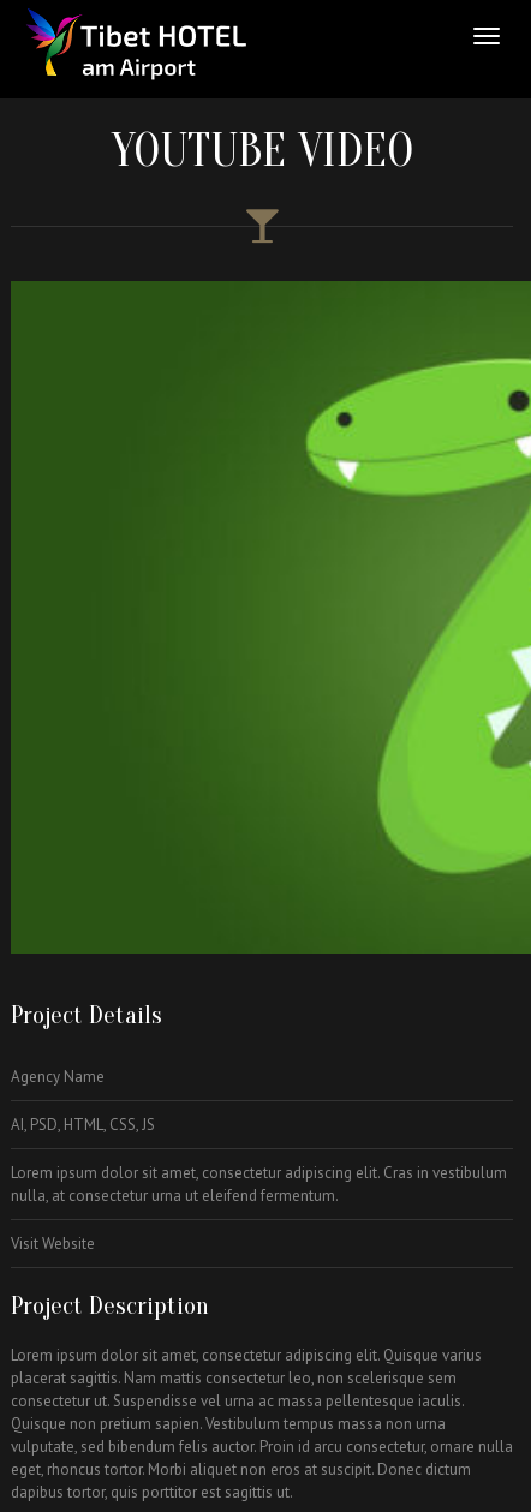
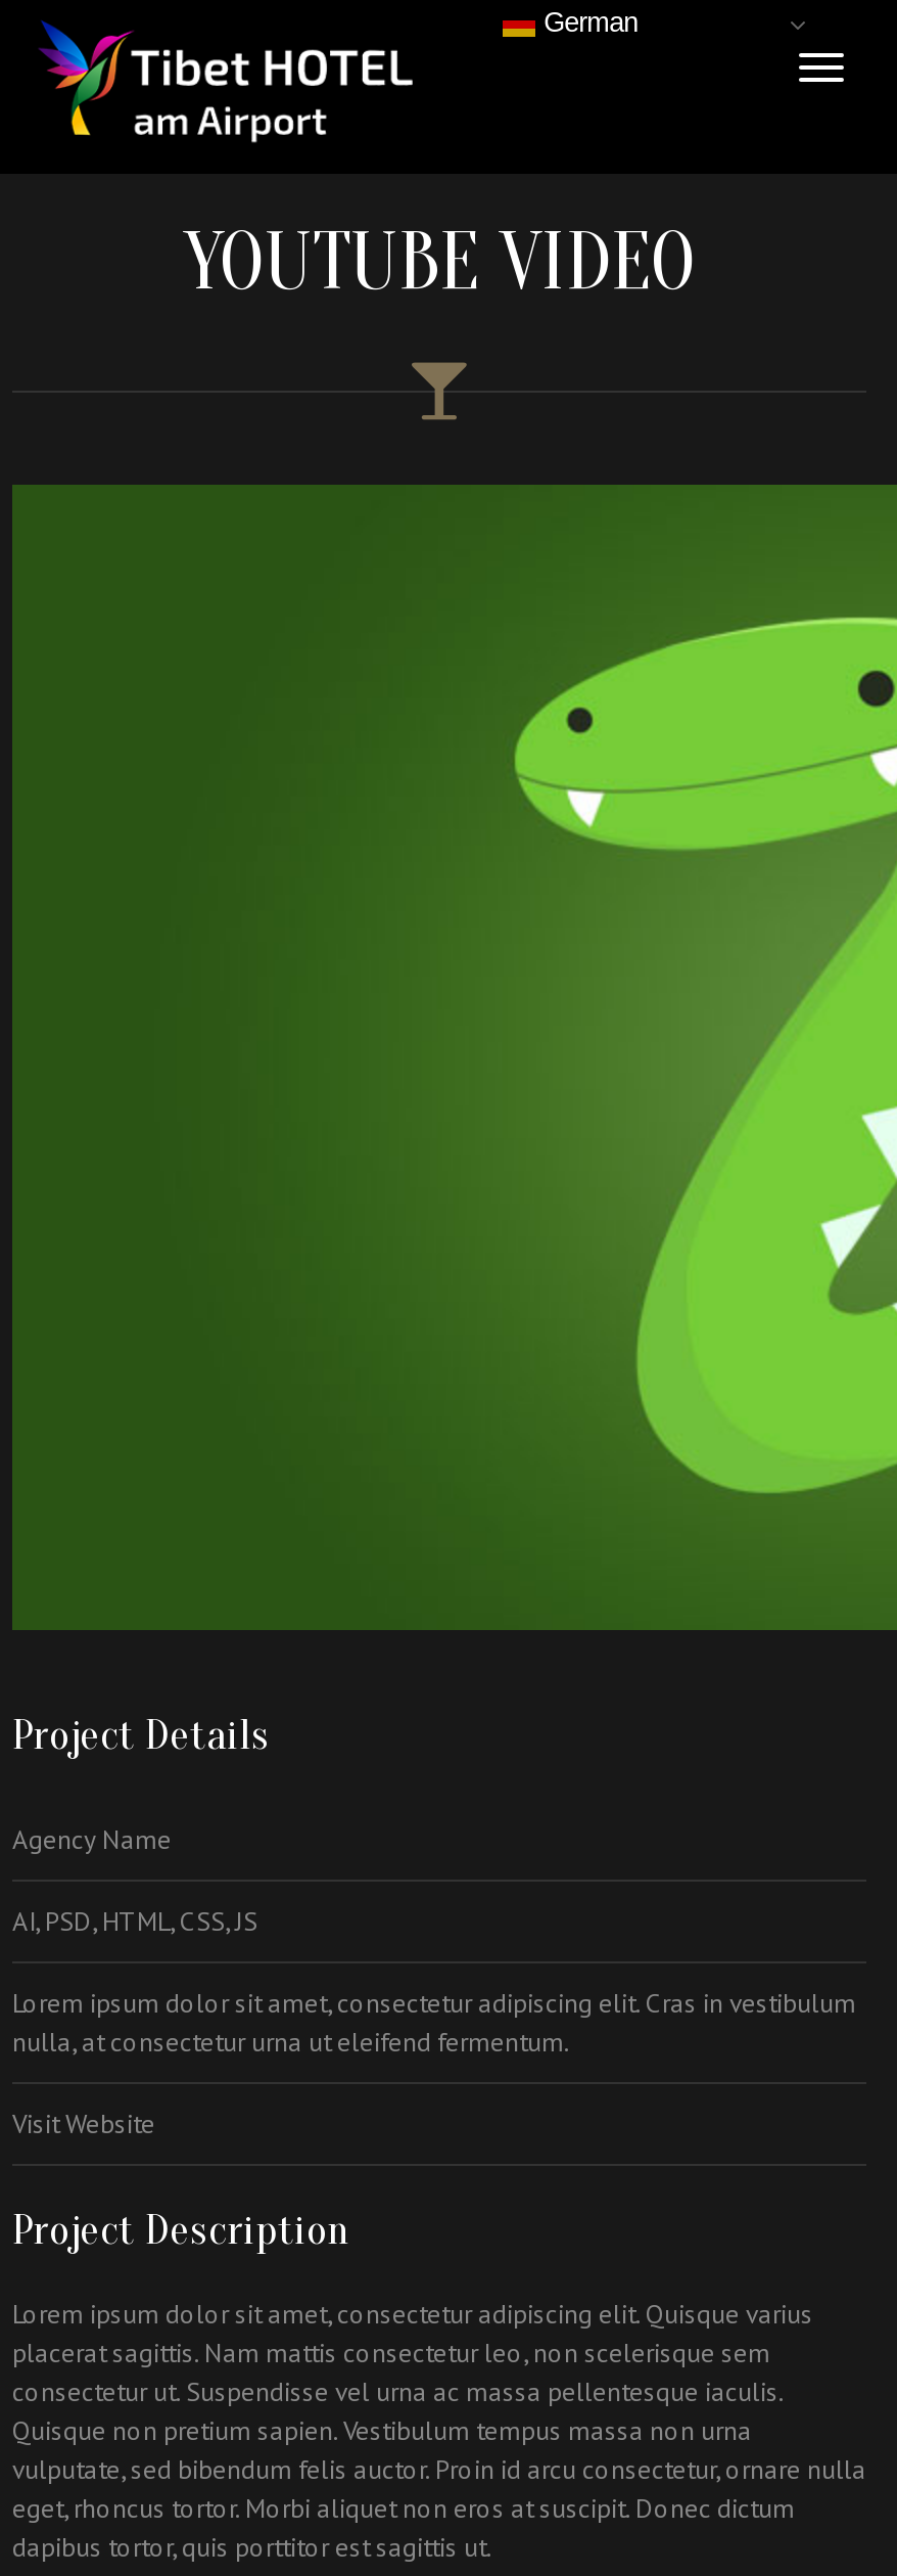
+ German
